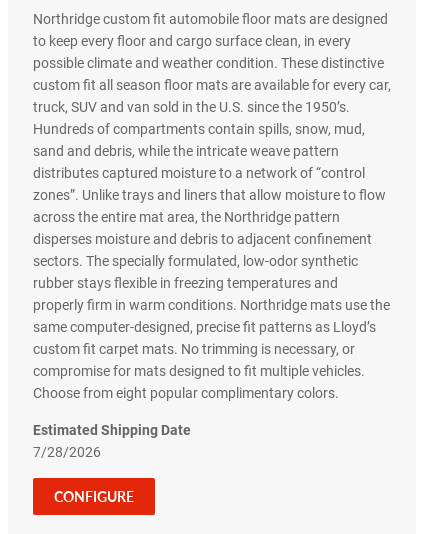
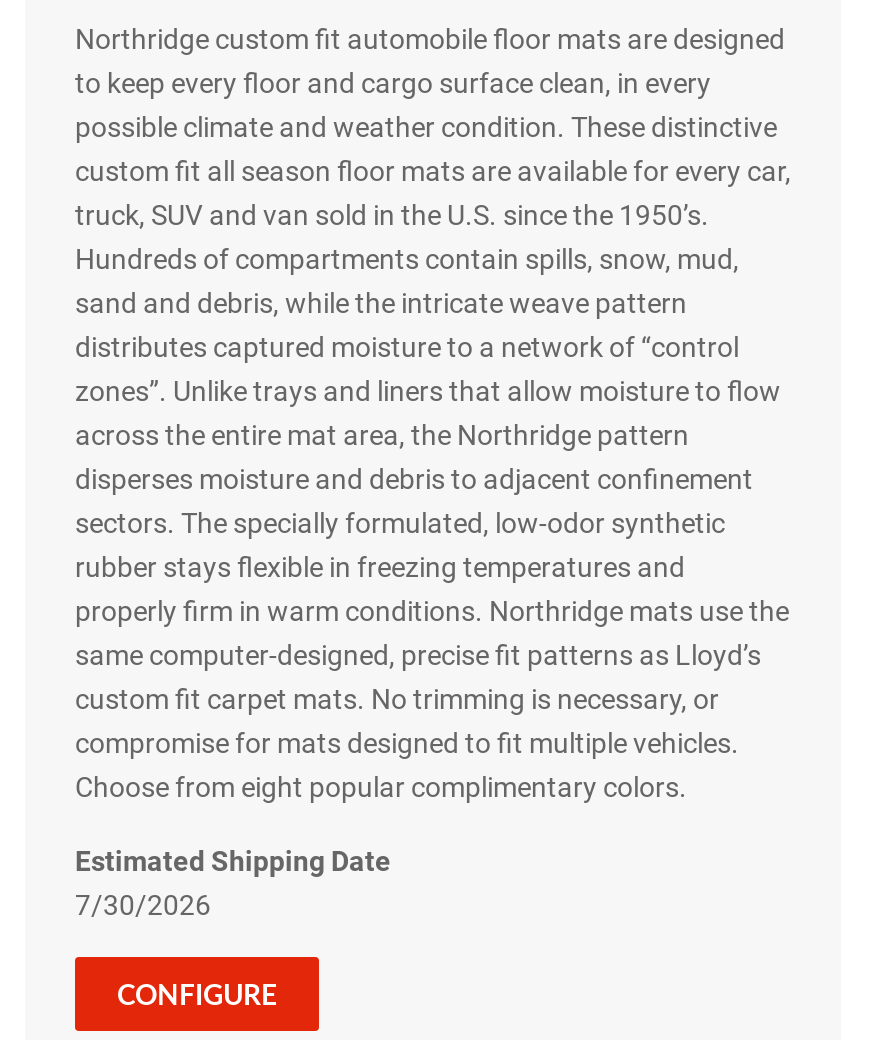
- 7/28/2026
+ 7/30/2026
